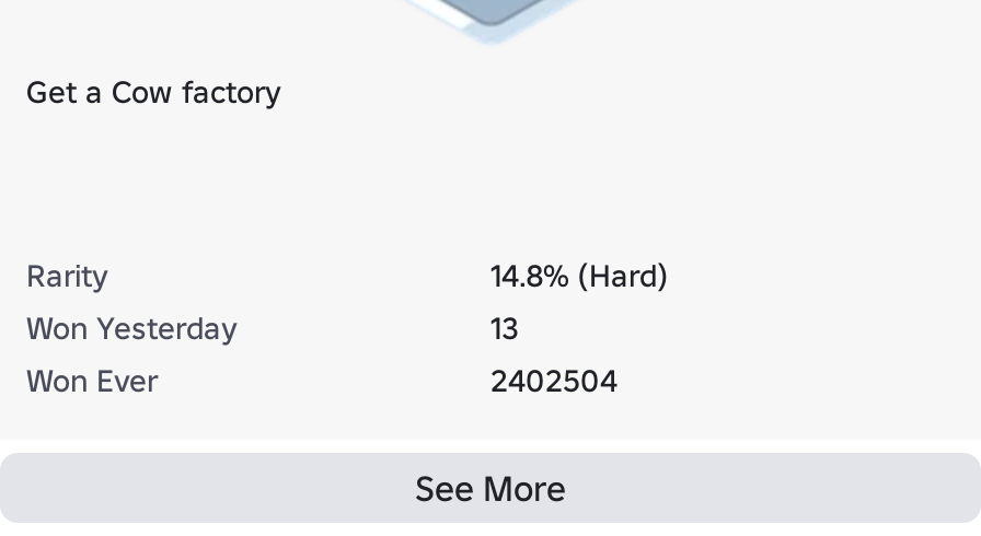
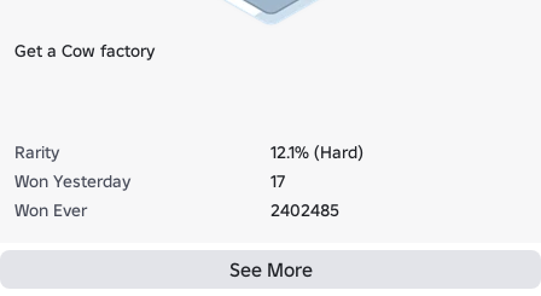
- 14.8% (Hard)
+ 12.1% (Hard)

- 13
+ 17

- 2402504
+ 2402485
